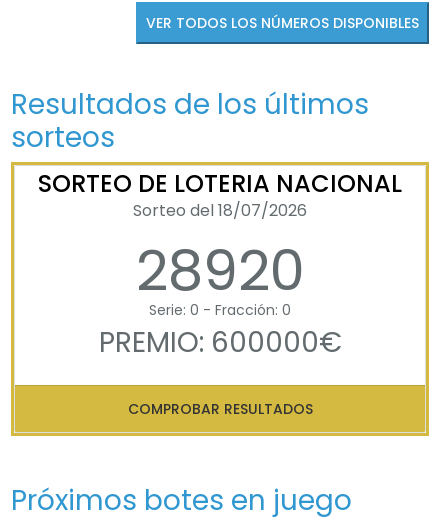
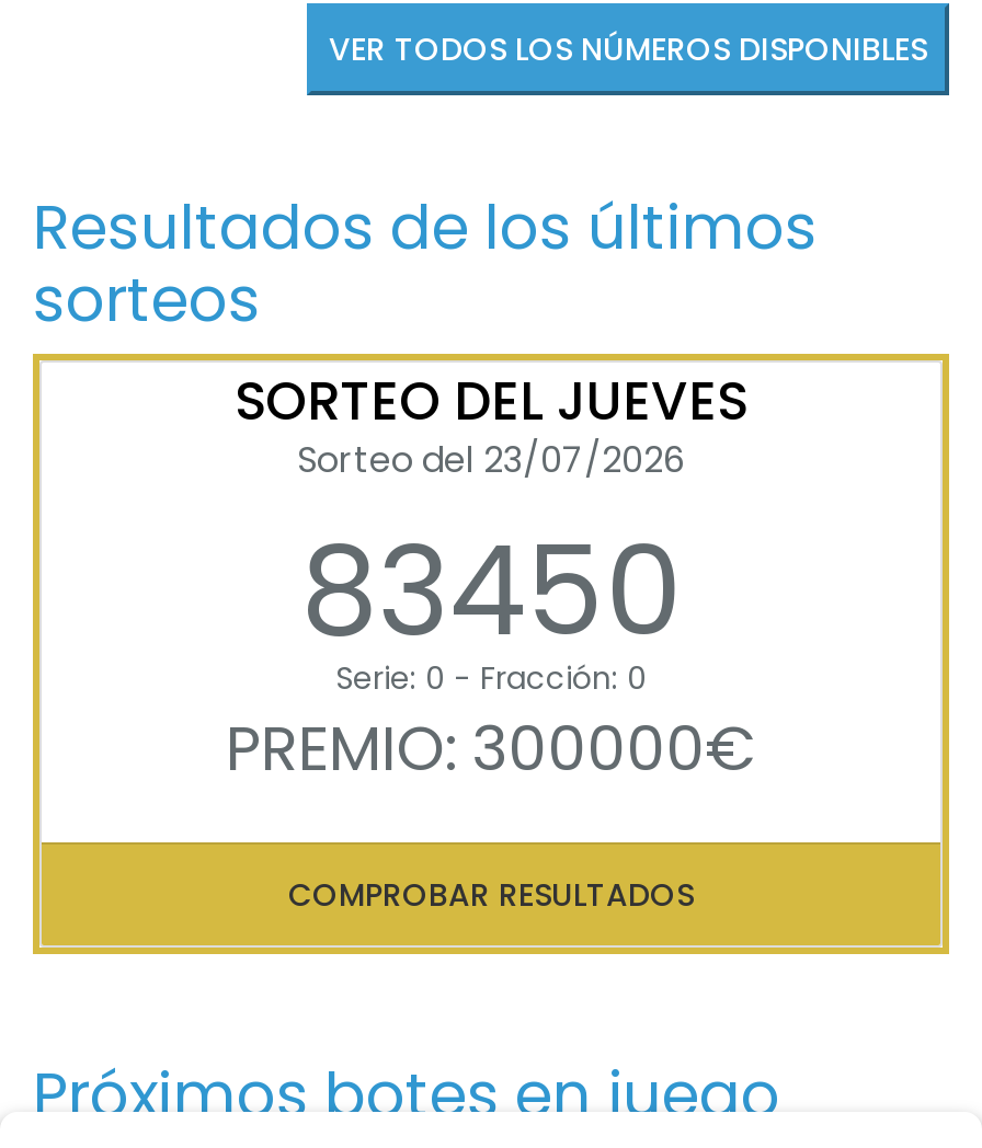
- SORTEO DE LOTERIA NACIONAL
- Sorteo del 18/07/2026
- 28920
+ SORTEO DEL JUEVES
+ Sorteo del 23/07/2026
+ 83450

- PREMIO: 600000€
+ PREMIO: 300000€
